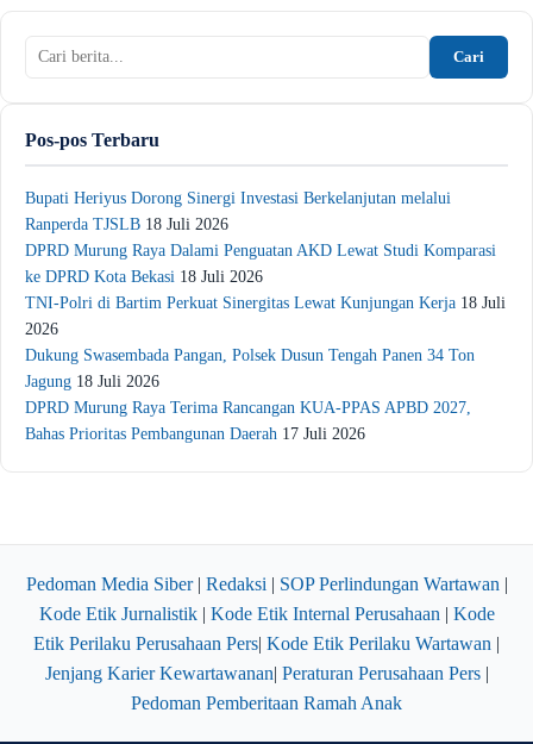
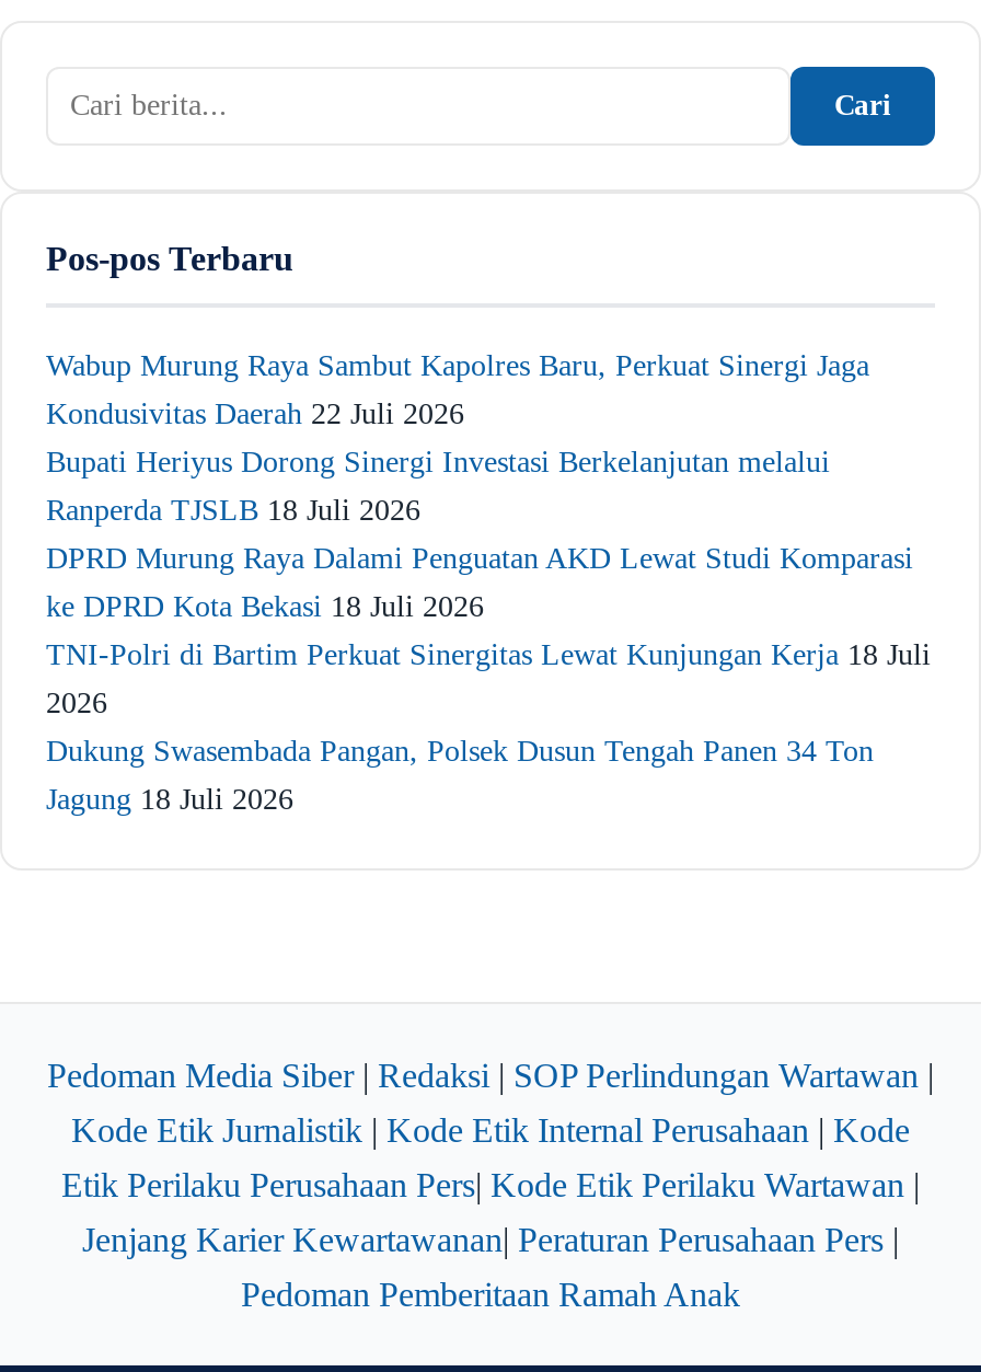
+ Wabup Murung Raya Sambut Kapolres Baru, Perkuat Sinergi Jaga
+ Kondusivitas Daerah 22 Juli 2026

moved down: Bupati Heriyus Dorong Sinergi Investasi Berkelanjutan melalui | Ranperda TJSLB 18 Juli 2026 | DPRD Murung Raya Dalami Penguatan AKD Lewat Studi Komparasi | ke DPRD Kota Bekasi 18 Juli 2026 | TNI-Polri di Bartim Perkuat Sinergitas Lewat Kunjungan Kerja 18 Juli | 2026 | Dukung Swasembada Pangan, Polsek Dusun Tengah Panen 34 Ton | Jagung 18 Juli 2026

- DPRD Murung Raya Terima Rancangan KUA-PPAS APBD 2027,
- Bahas Prioritas Pembangunan Daerah 17 Juli 2026
